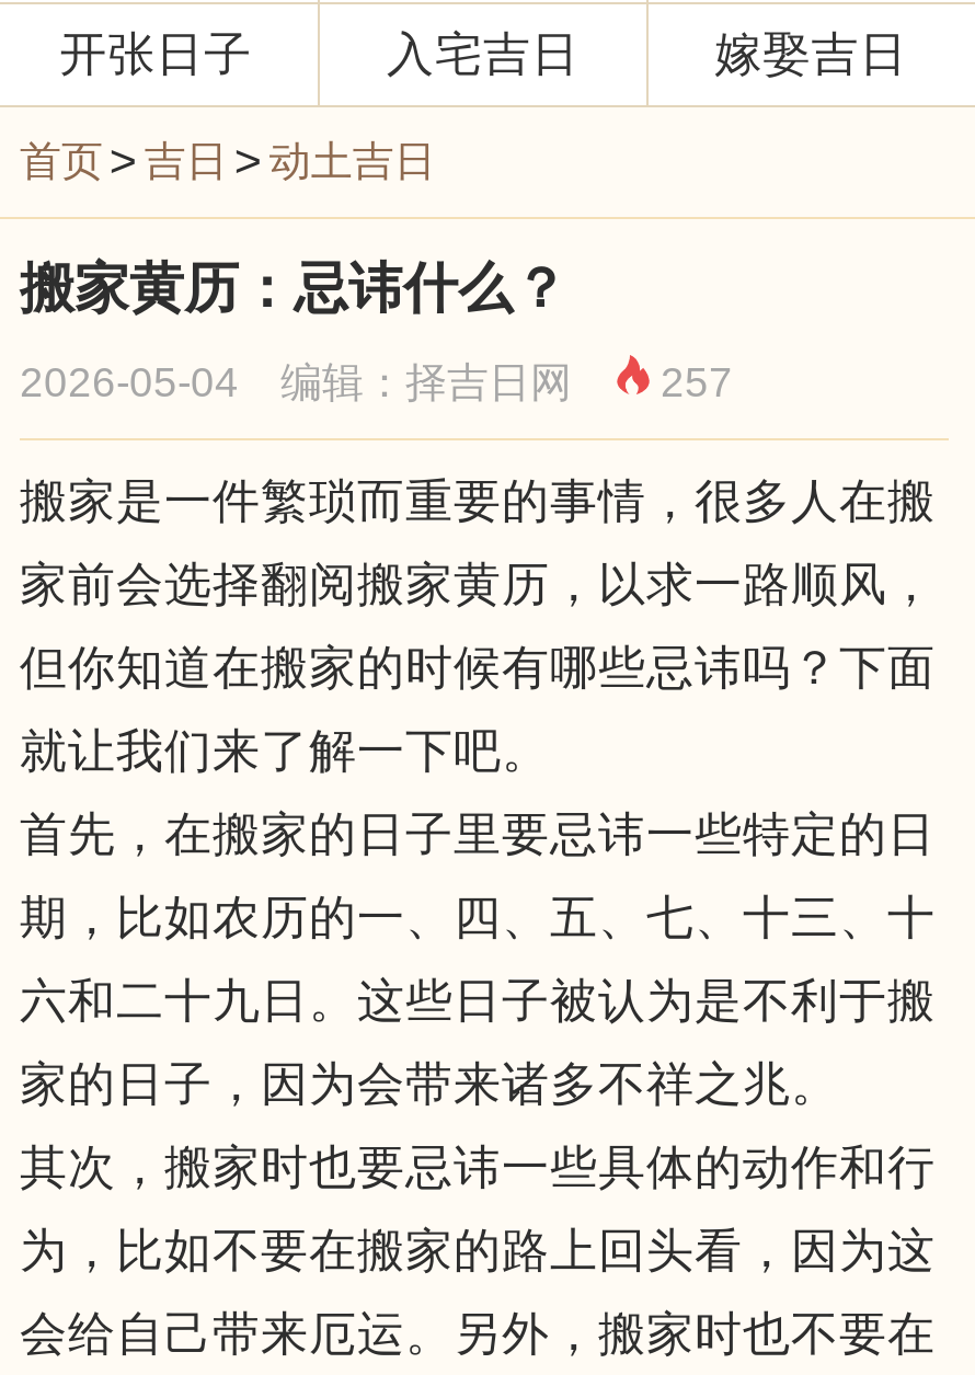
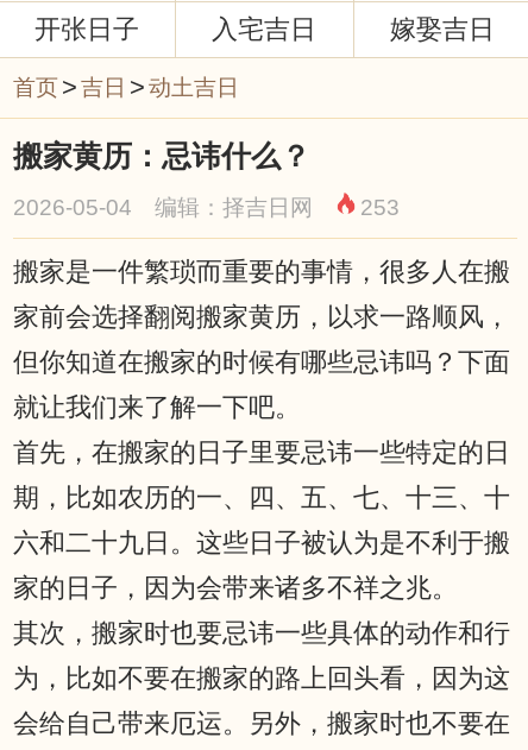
- 2026-05-04 编辑：择吉日网 257
+ 2026-05-04 编辑：择吉日网 253
